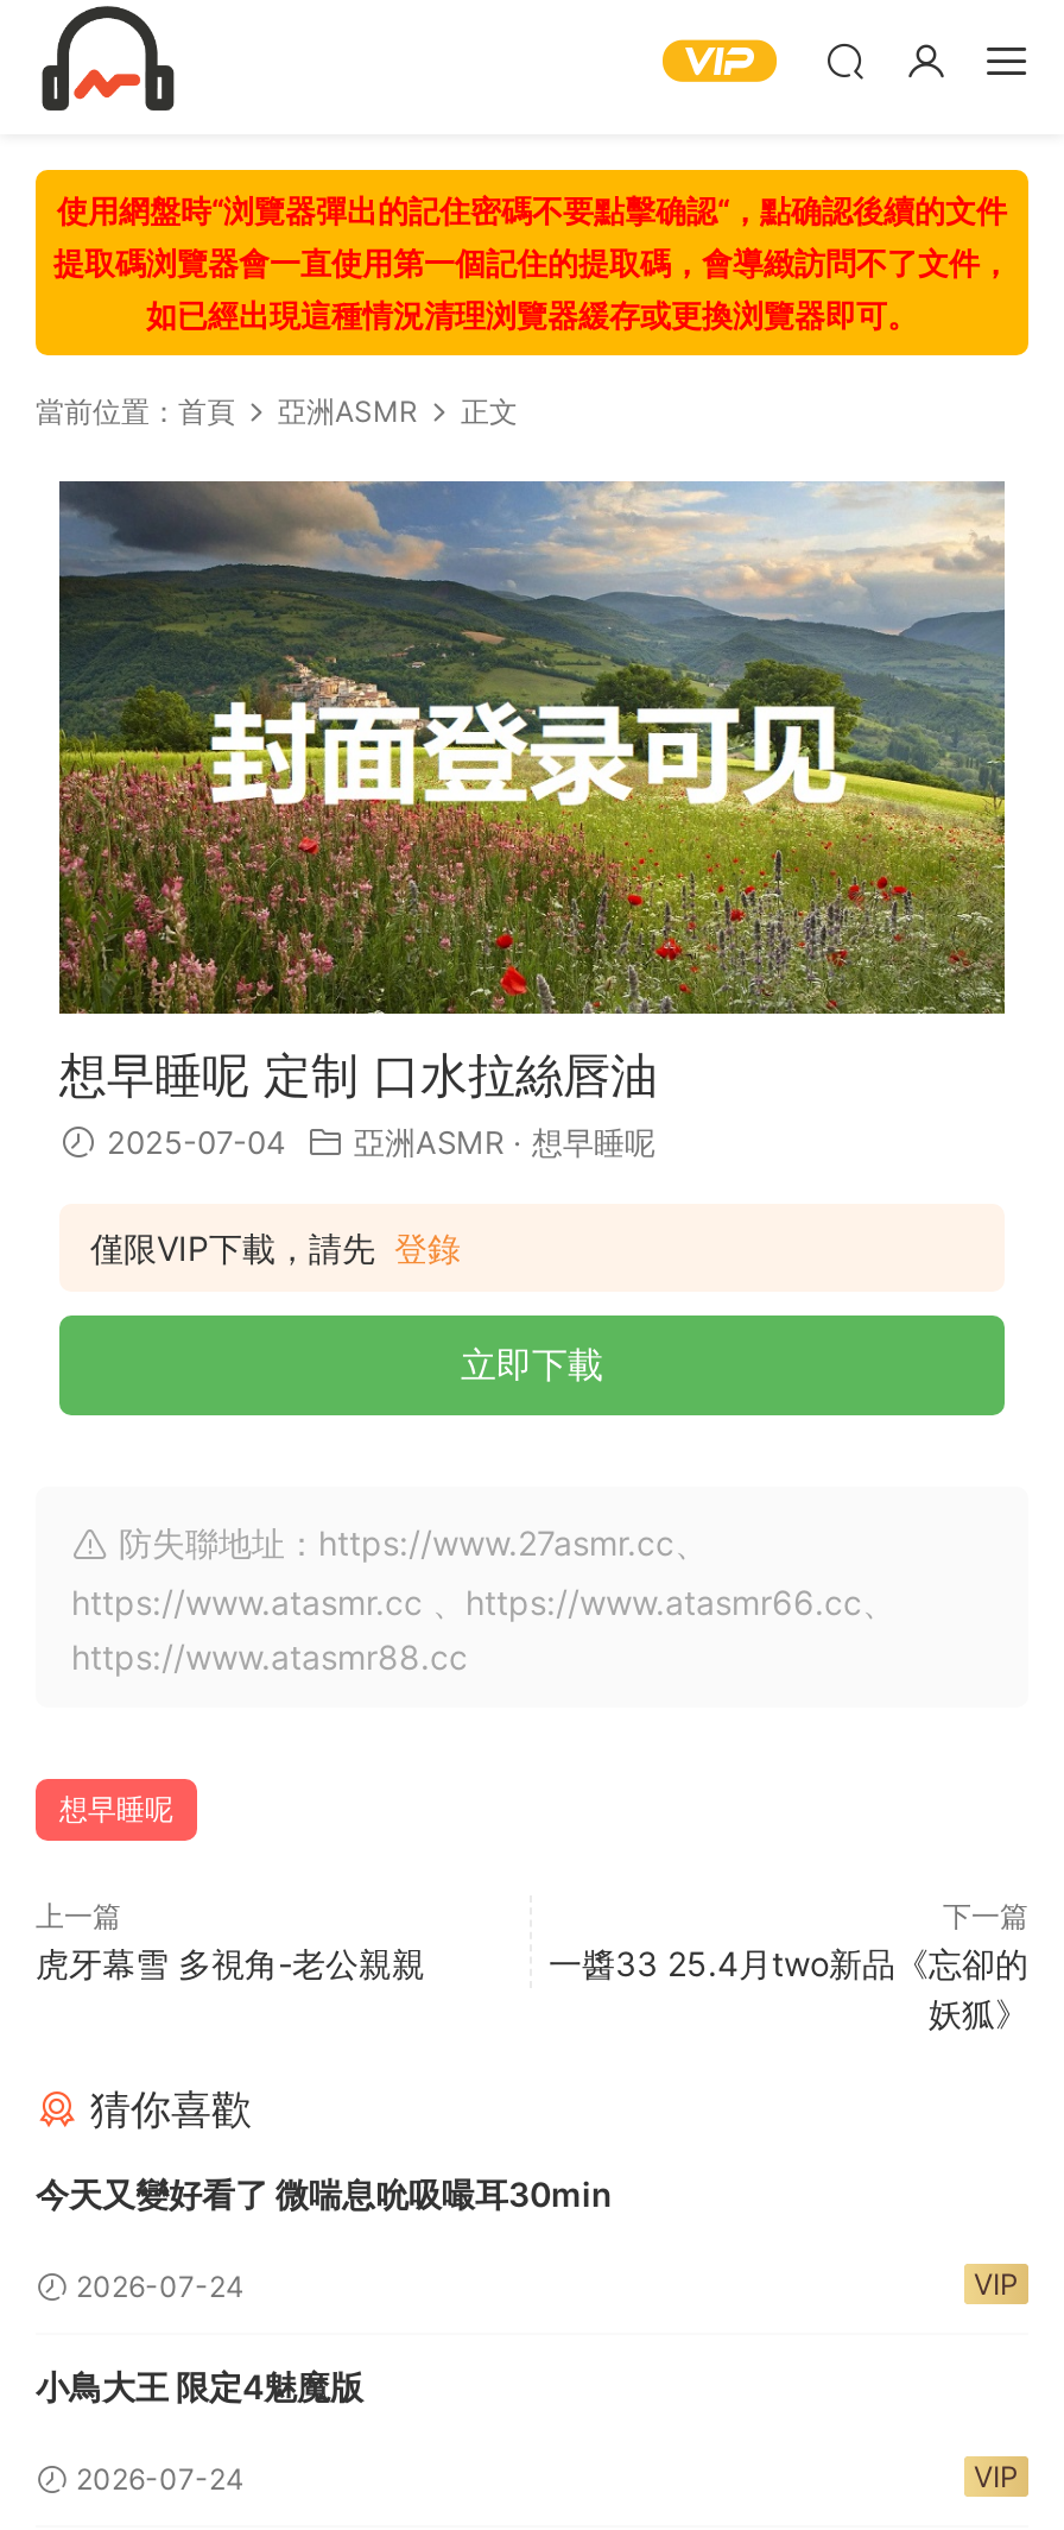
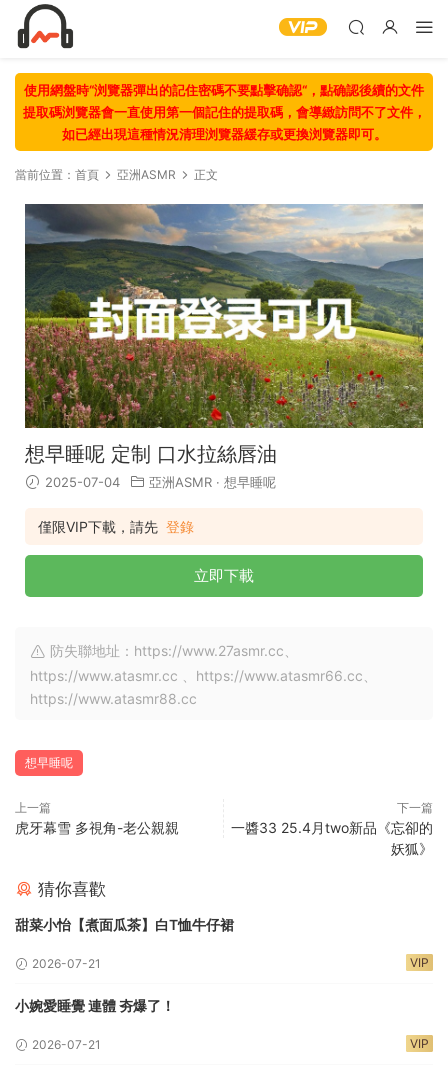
- 今天又變好看了 微喘息吮吸嘬耳30min
+ 甜菜小怡【煮面瓜茶】白T恤牛仔裙

- 2026-07-24
+ 2026-07-21

- 小鳥大王 限定4魅魔版
+ 小婉愛睡覺 連體 夯爆了！

- 2026-07-24
+ 2026-07-21
